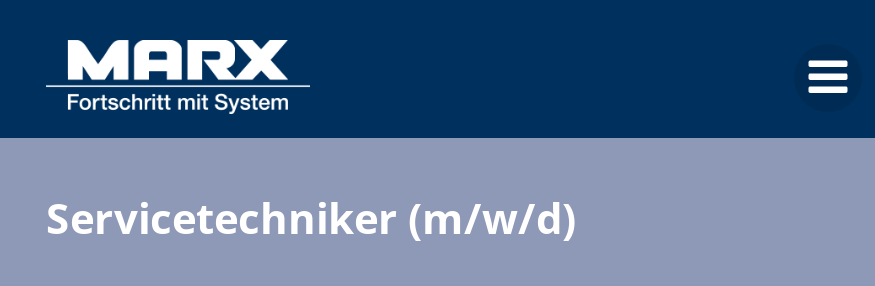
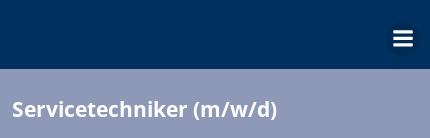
- [image]
